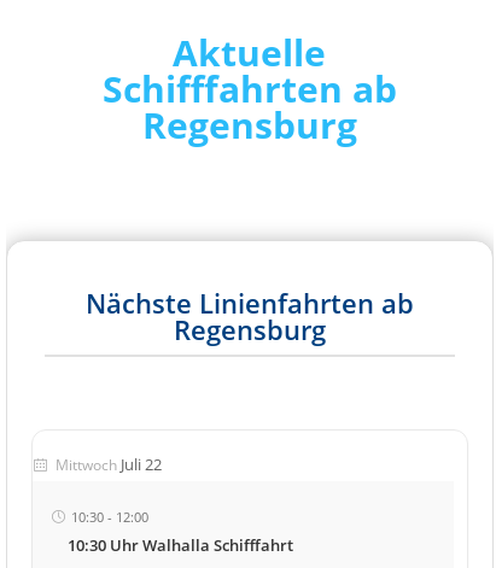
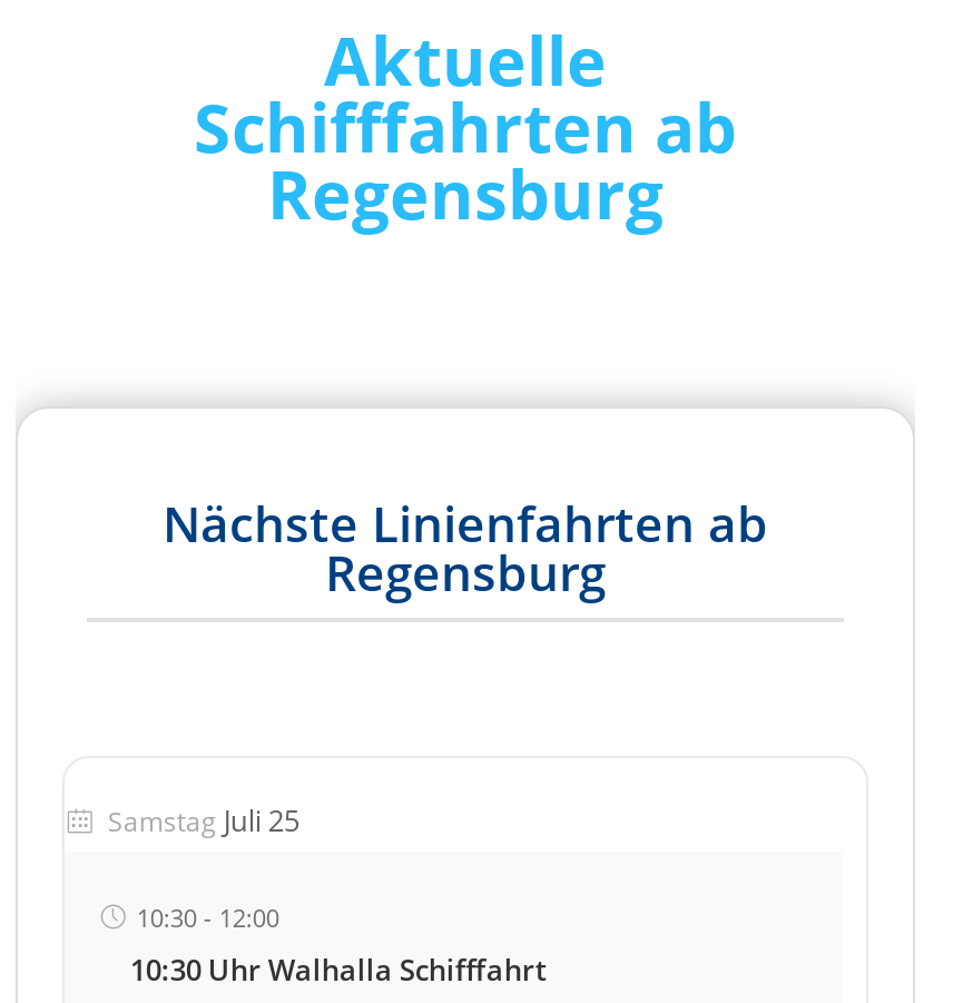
- Mittwoch Juli 22
+ Samstag Juli 25
